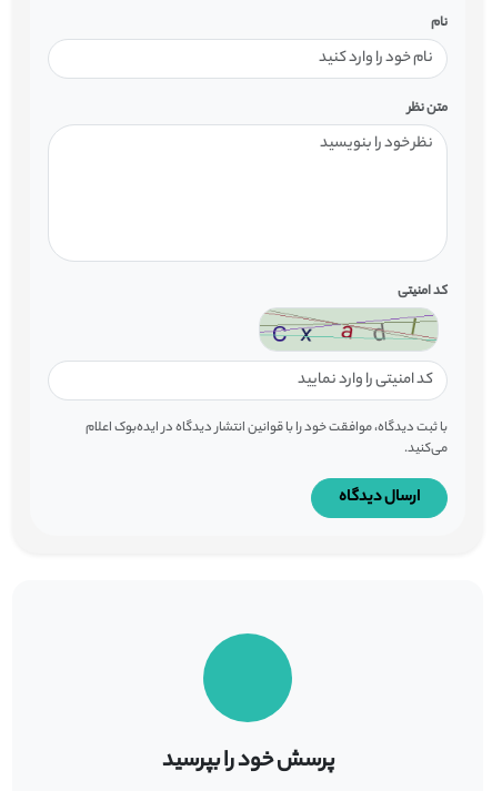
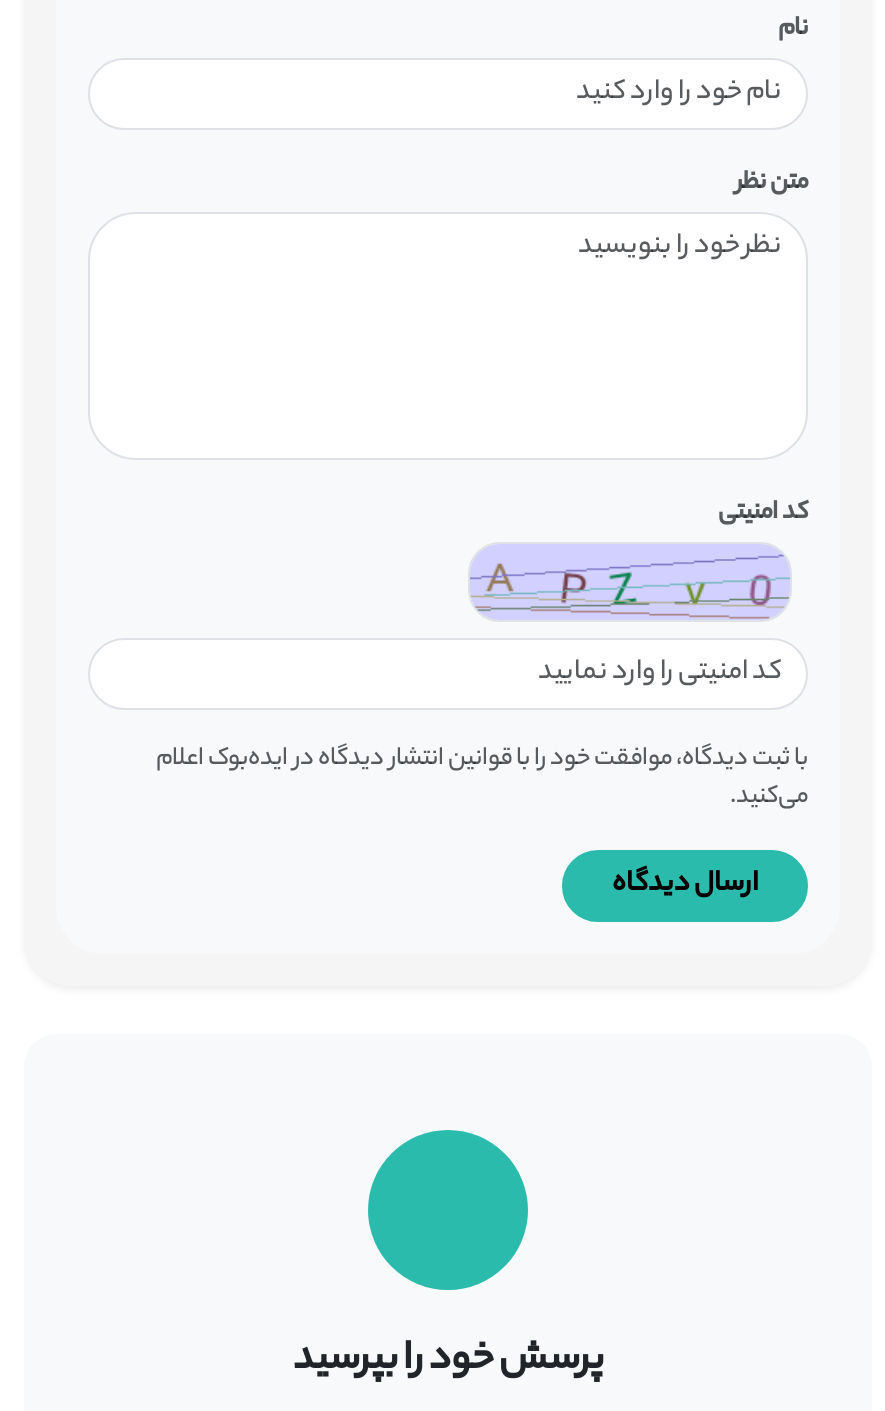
- [image]
+ [image]
